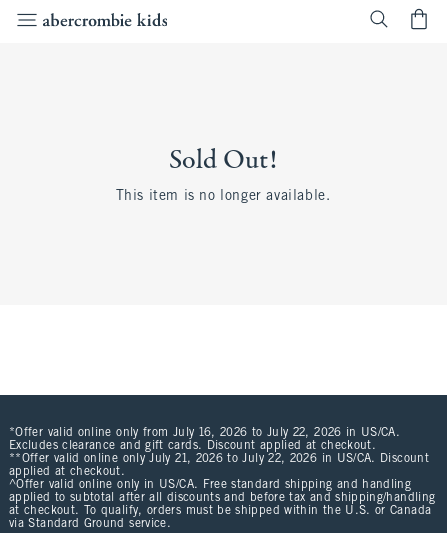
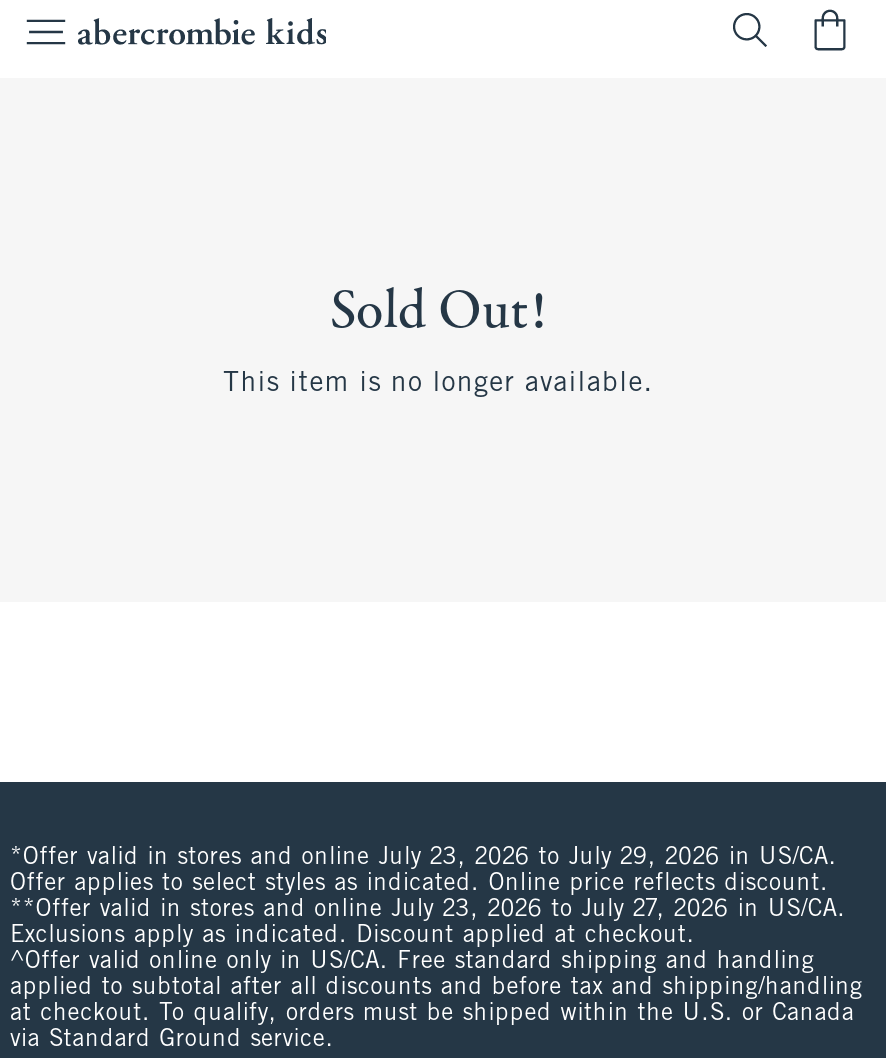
- *Offer valid online only from July 16, 2026 to July 22, 2026 in US/CA.
- Excludes clearance and gift cards. Discount applied at checkout.
- **Offer valid online only July 21, 2026 to July 22, 2026 in US/CA. Discount
- applied at checkout.
+ *Offer valid in stores and online July 23, 2026 to July 29, 2026 in US/CA.
+ Offer applies to select styles as indicated. Online price reflects discount.
+ **Offer valid in stores and online July 23, 2026 to July 27, 2026 in US/CA.
+ Exclusions apply as indicated. Discount applied at checkout.
